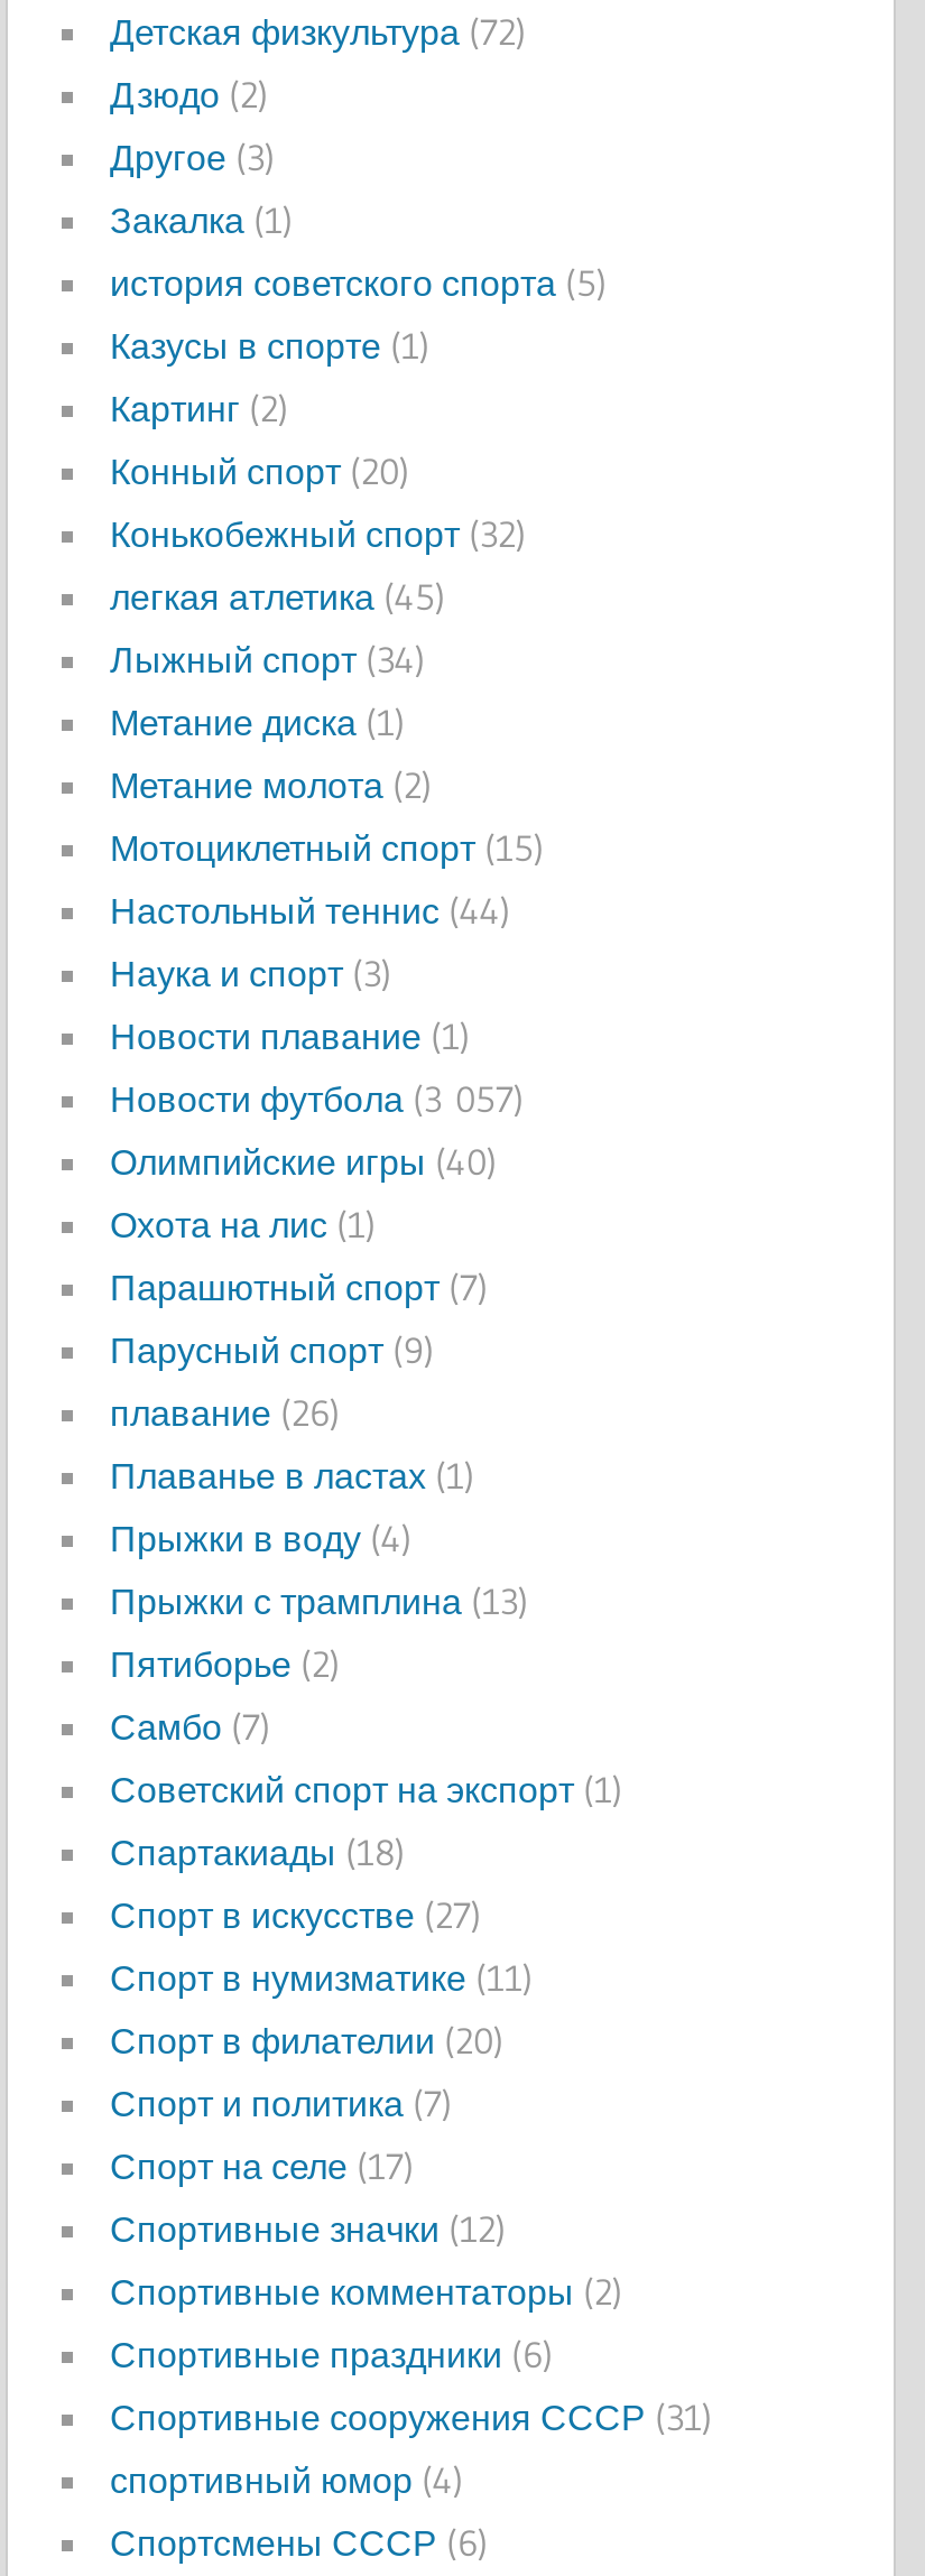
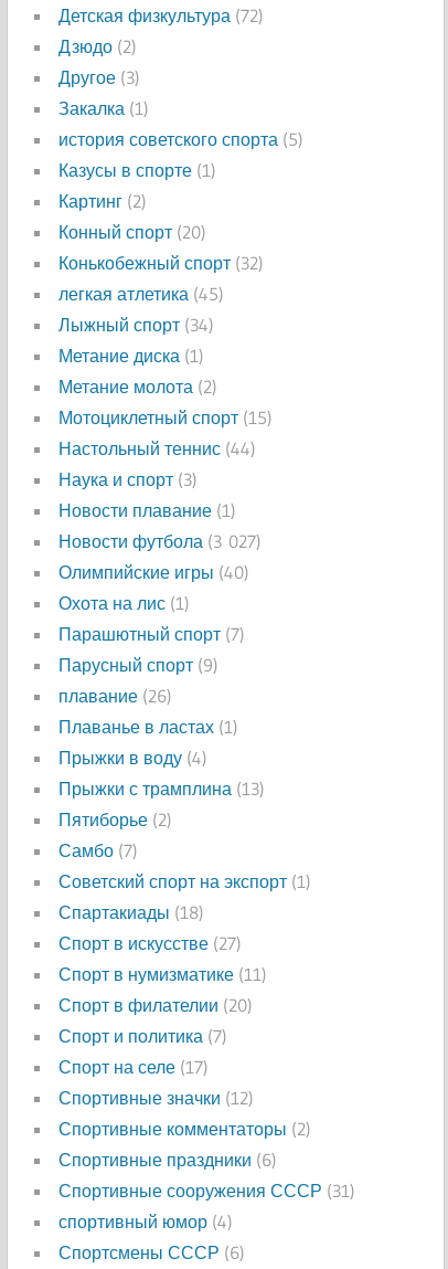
- Новости футбола (3 057)
+ Новости футбола (3 027)
